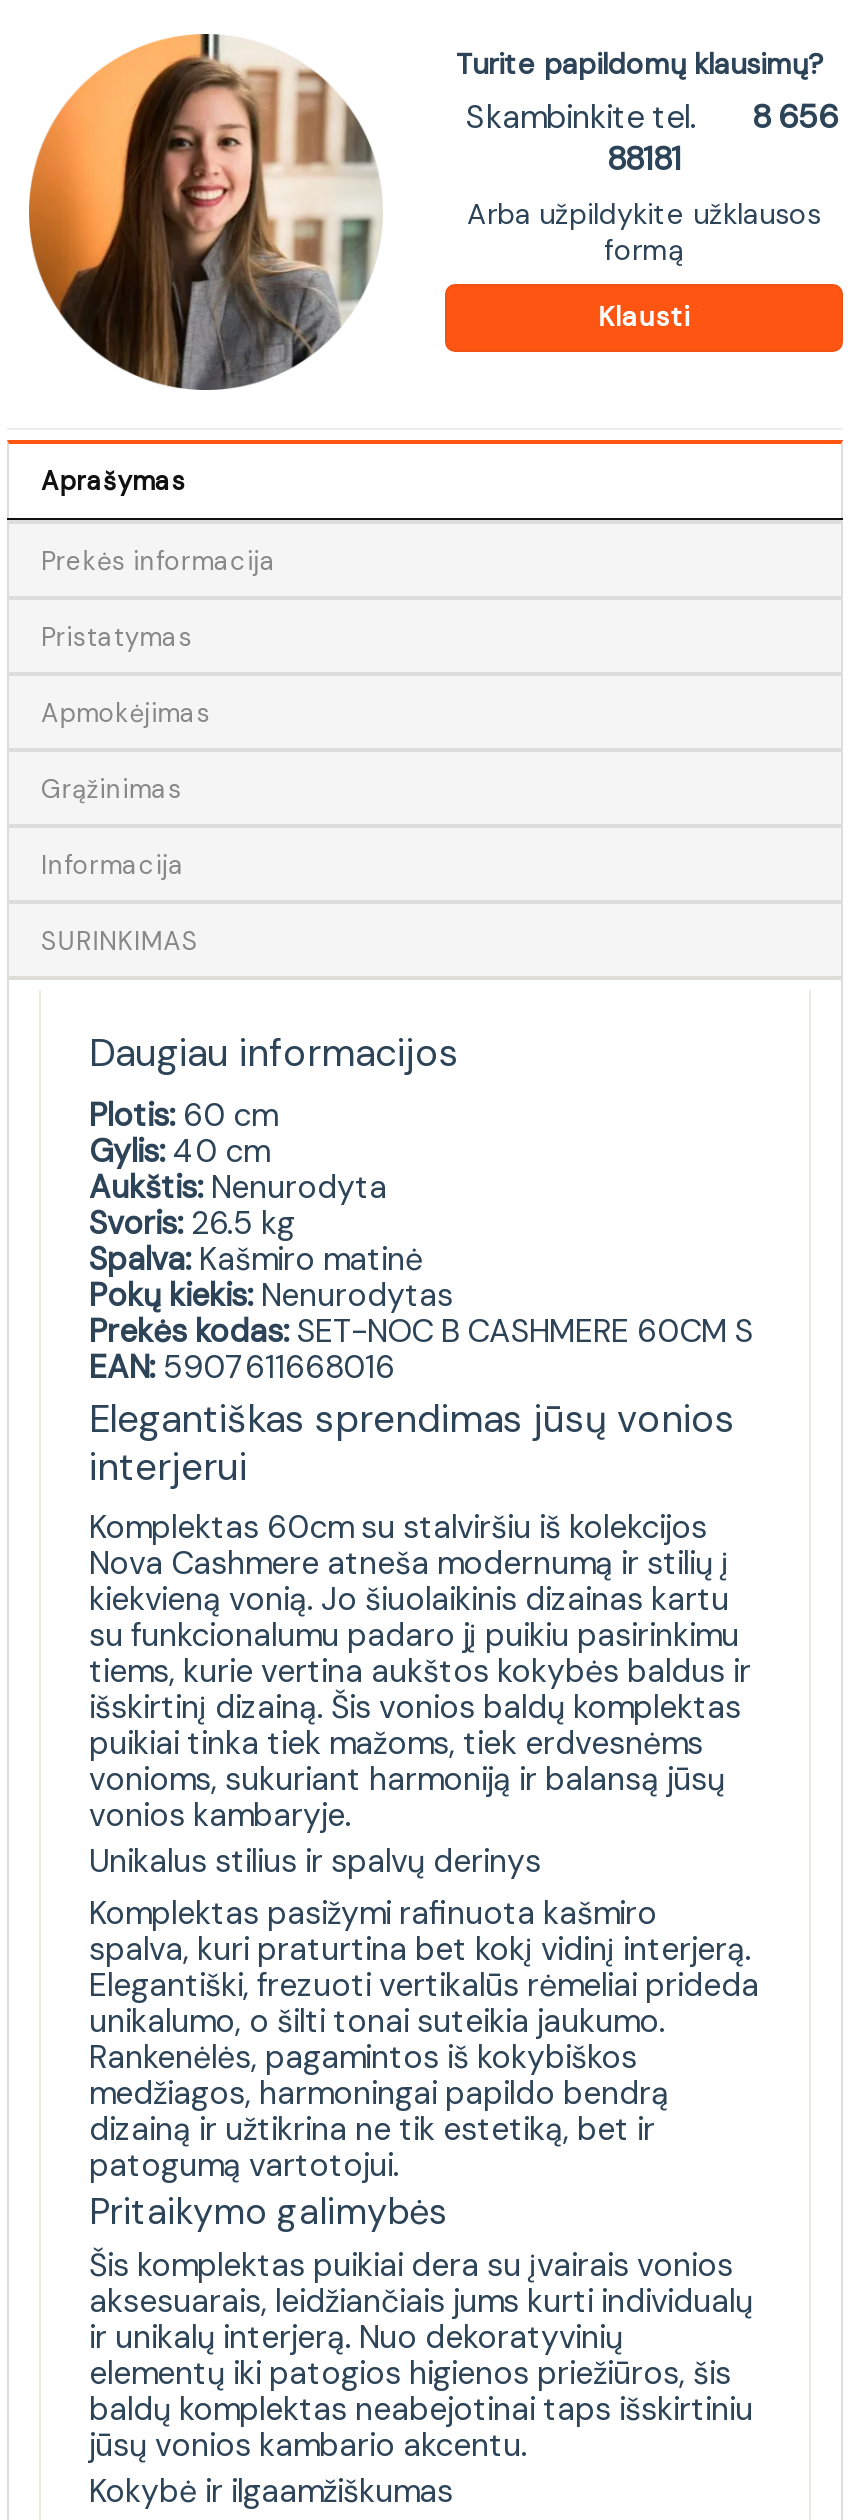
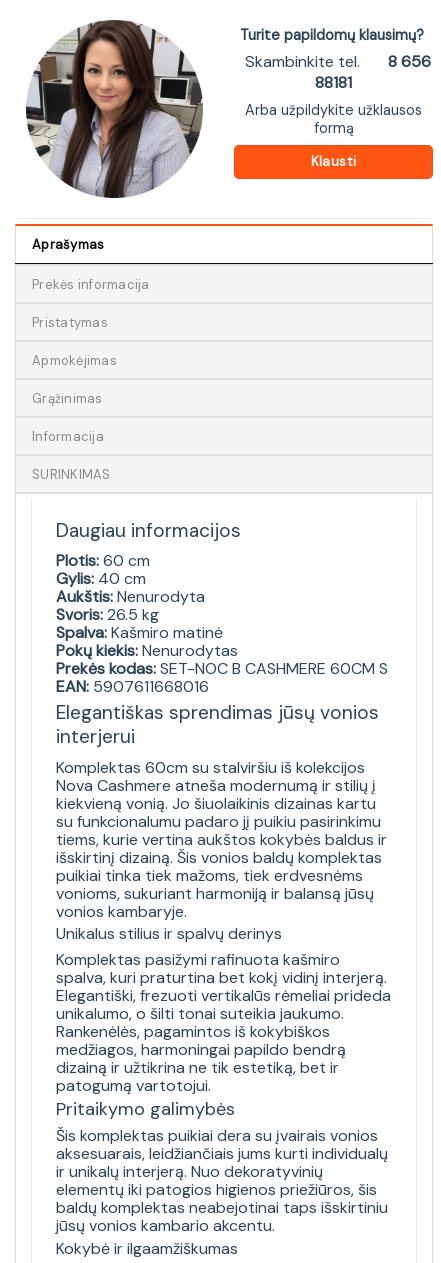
- [image]
+ [image]
